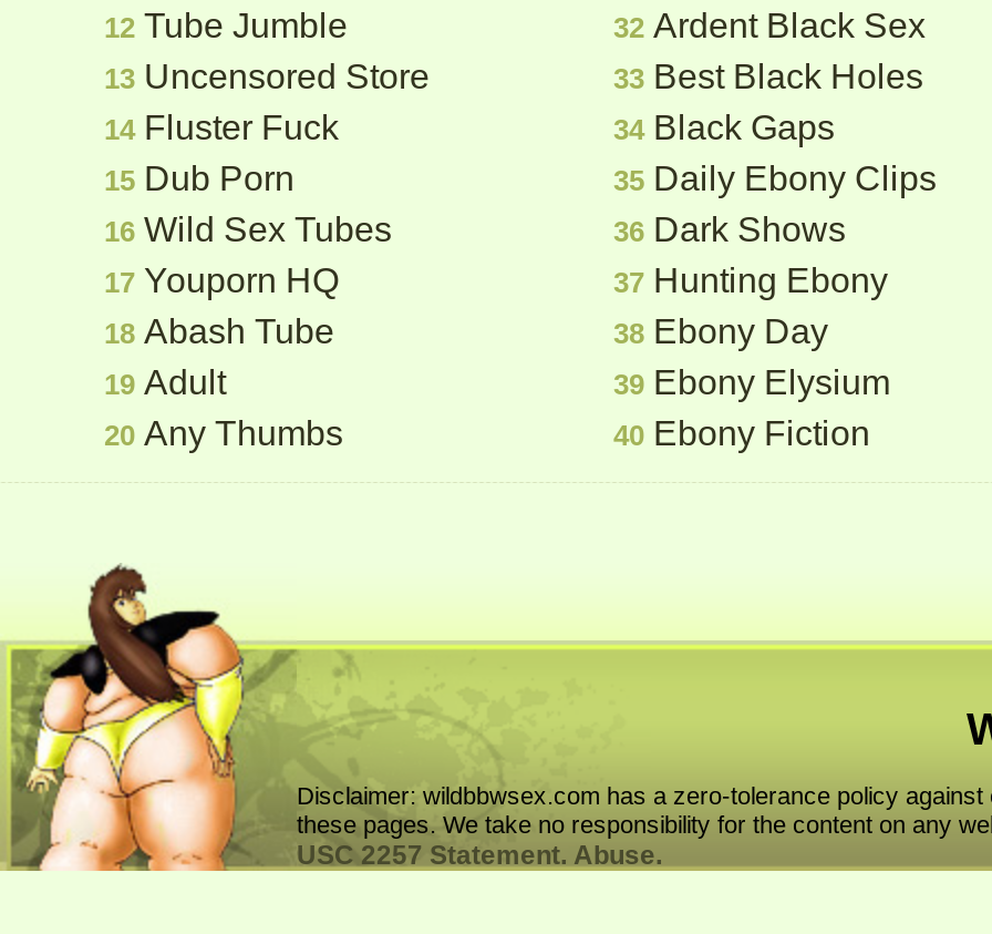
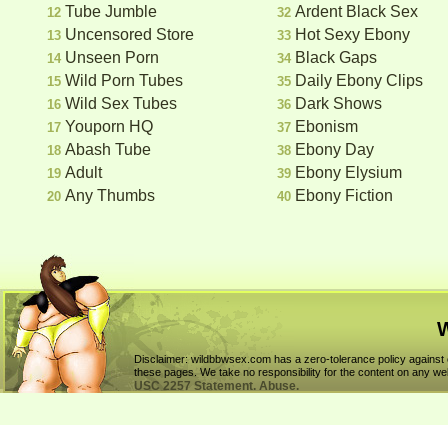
- 33 Best Black Holes
+ 33 Hot Sexy Ebony

- 14 Fluster Fuck
- 15 Dub Porn
+ 14 Unseen Porn
+ 15 Wild Porn Tubes

- 37 Hunting Ebony
+ 37 Ebonism
